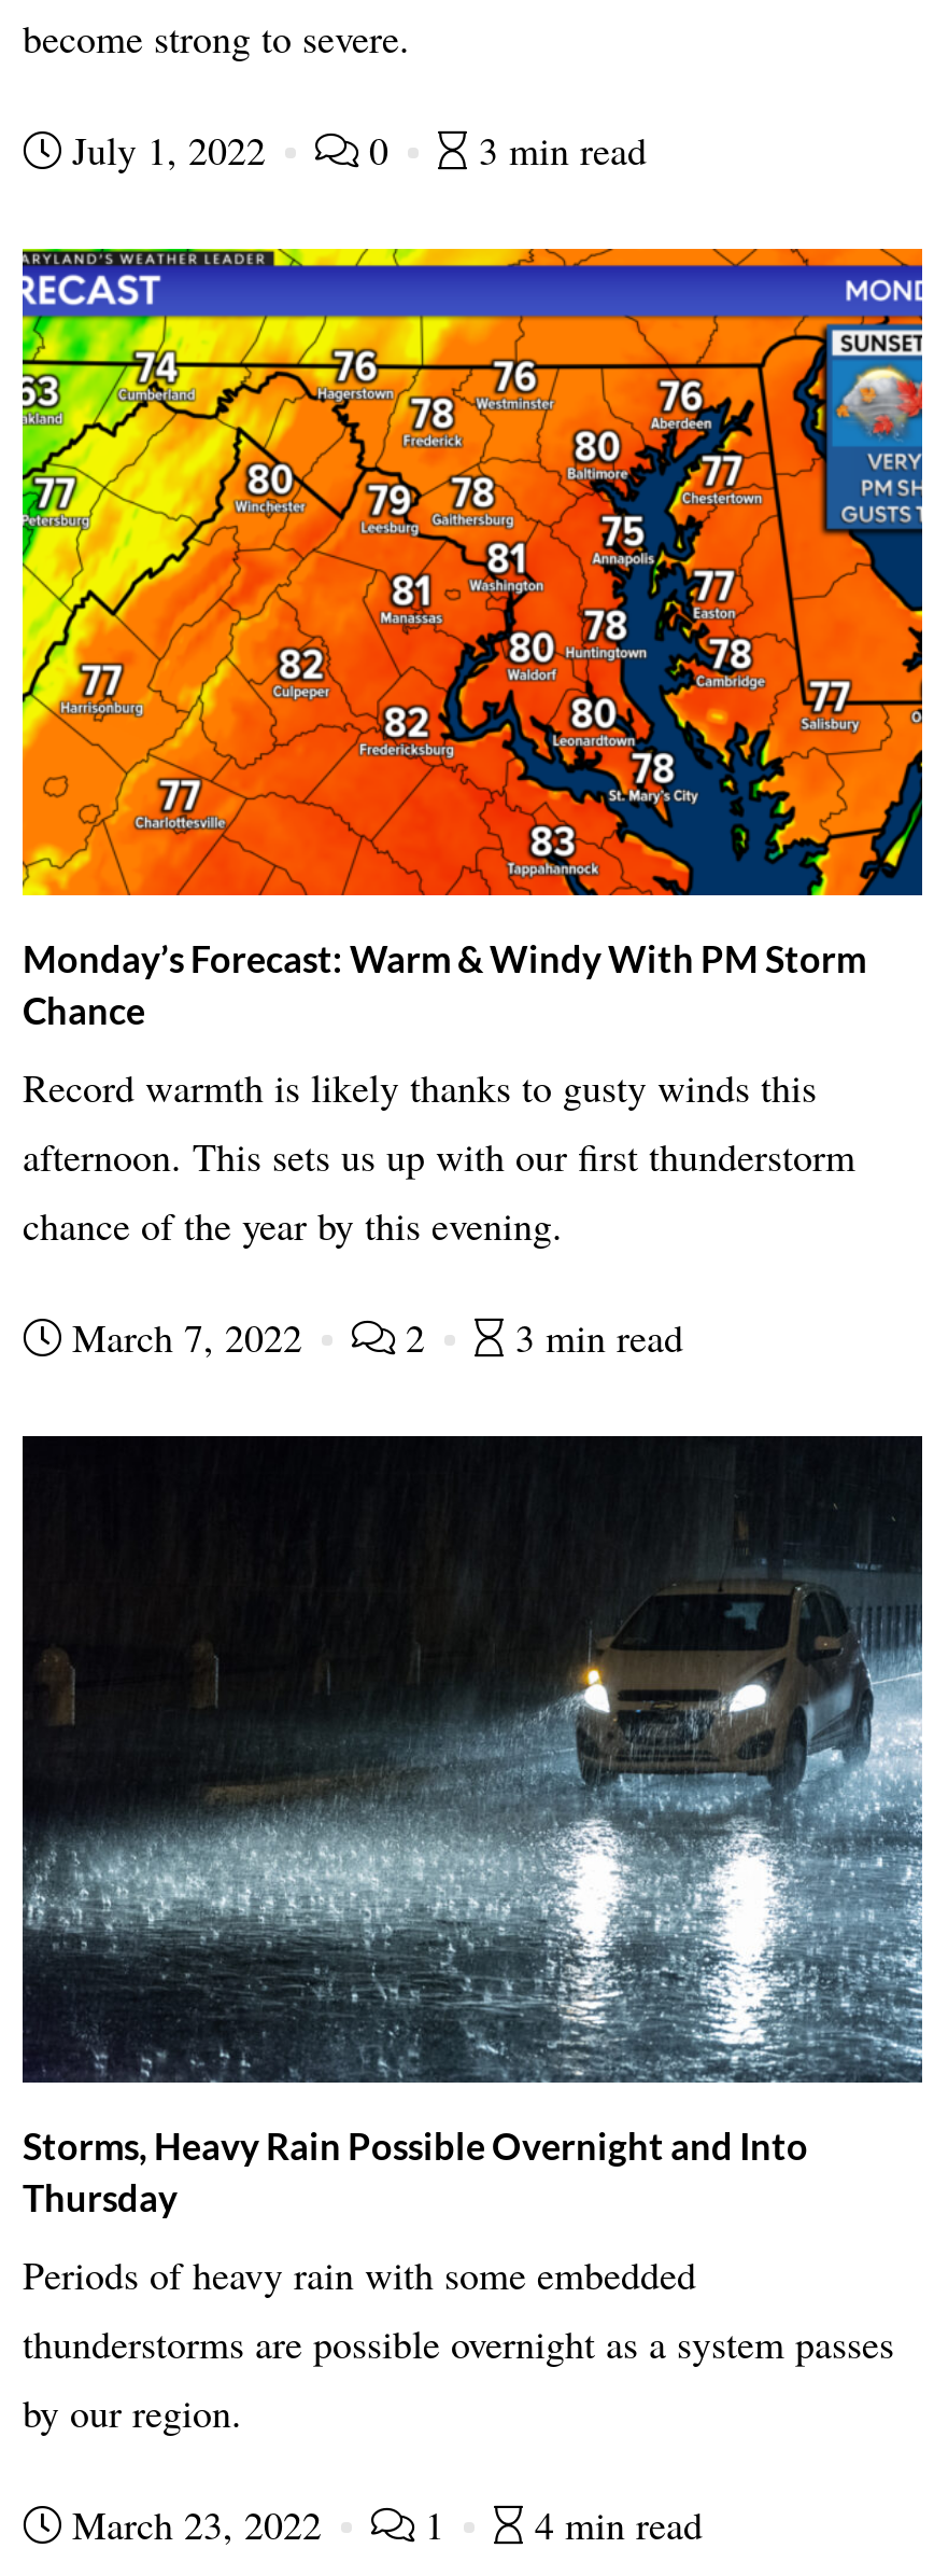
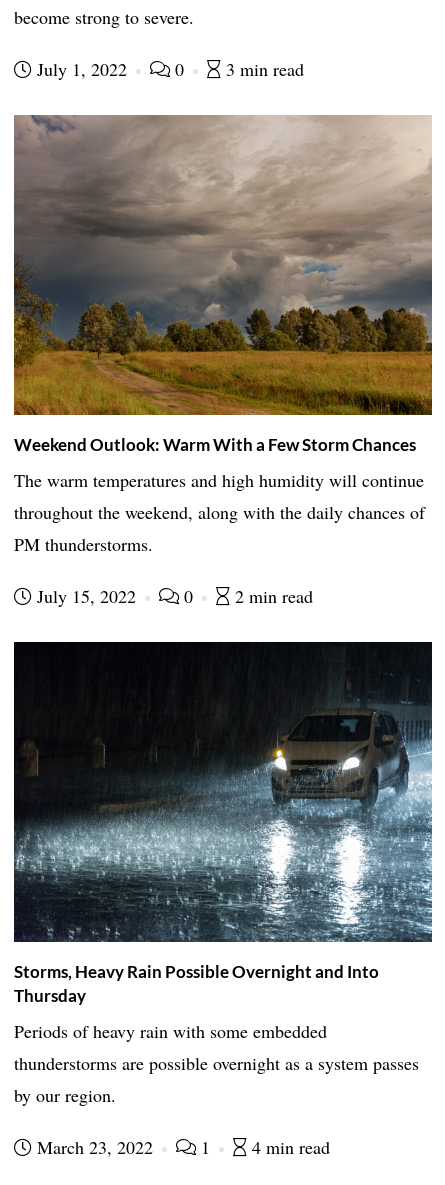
- [image]
- Monday’s Forecast: Warm & Windy With PM Storm
- Chance
+ [image]
+ Weekend Outlook: Warm With a Few Storm Chances

- Record warmth is likely thanks to gusty winds this
- afternoon. This sets us up with our first thunderstorm
- chance of the year by this evening.
+ The warm temperatures and high humidity will continue
+ throughout the weekend, along with the daily chances of
+ PM thunderstorms.

- March 7, 2022
- 2
- 3 min read
+ July 15, 2022
+ 0
+ 2 min read
